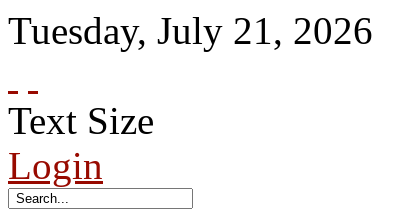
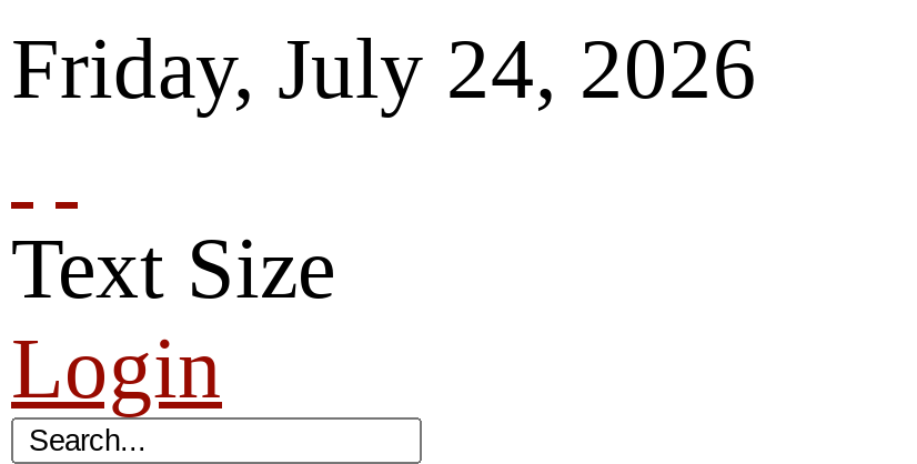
- Tuesday, July 21, 2026
+ Friday, July 24, 2026
